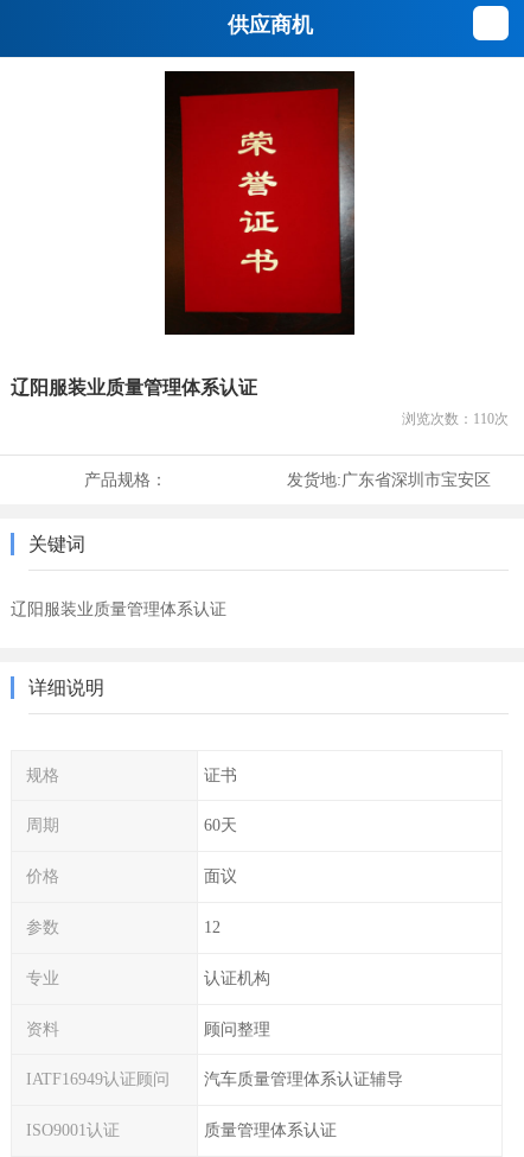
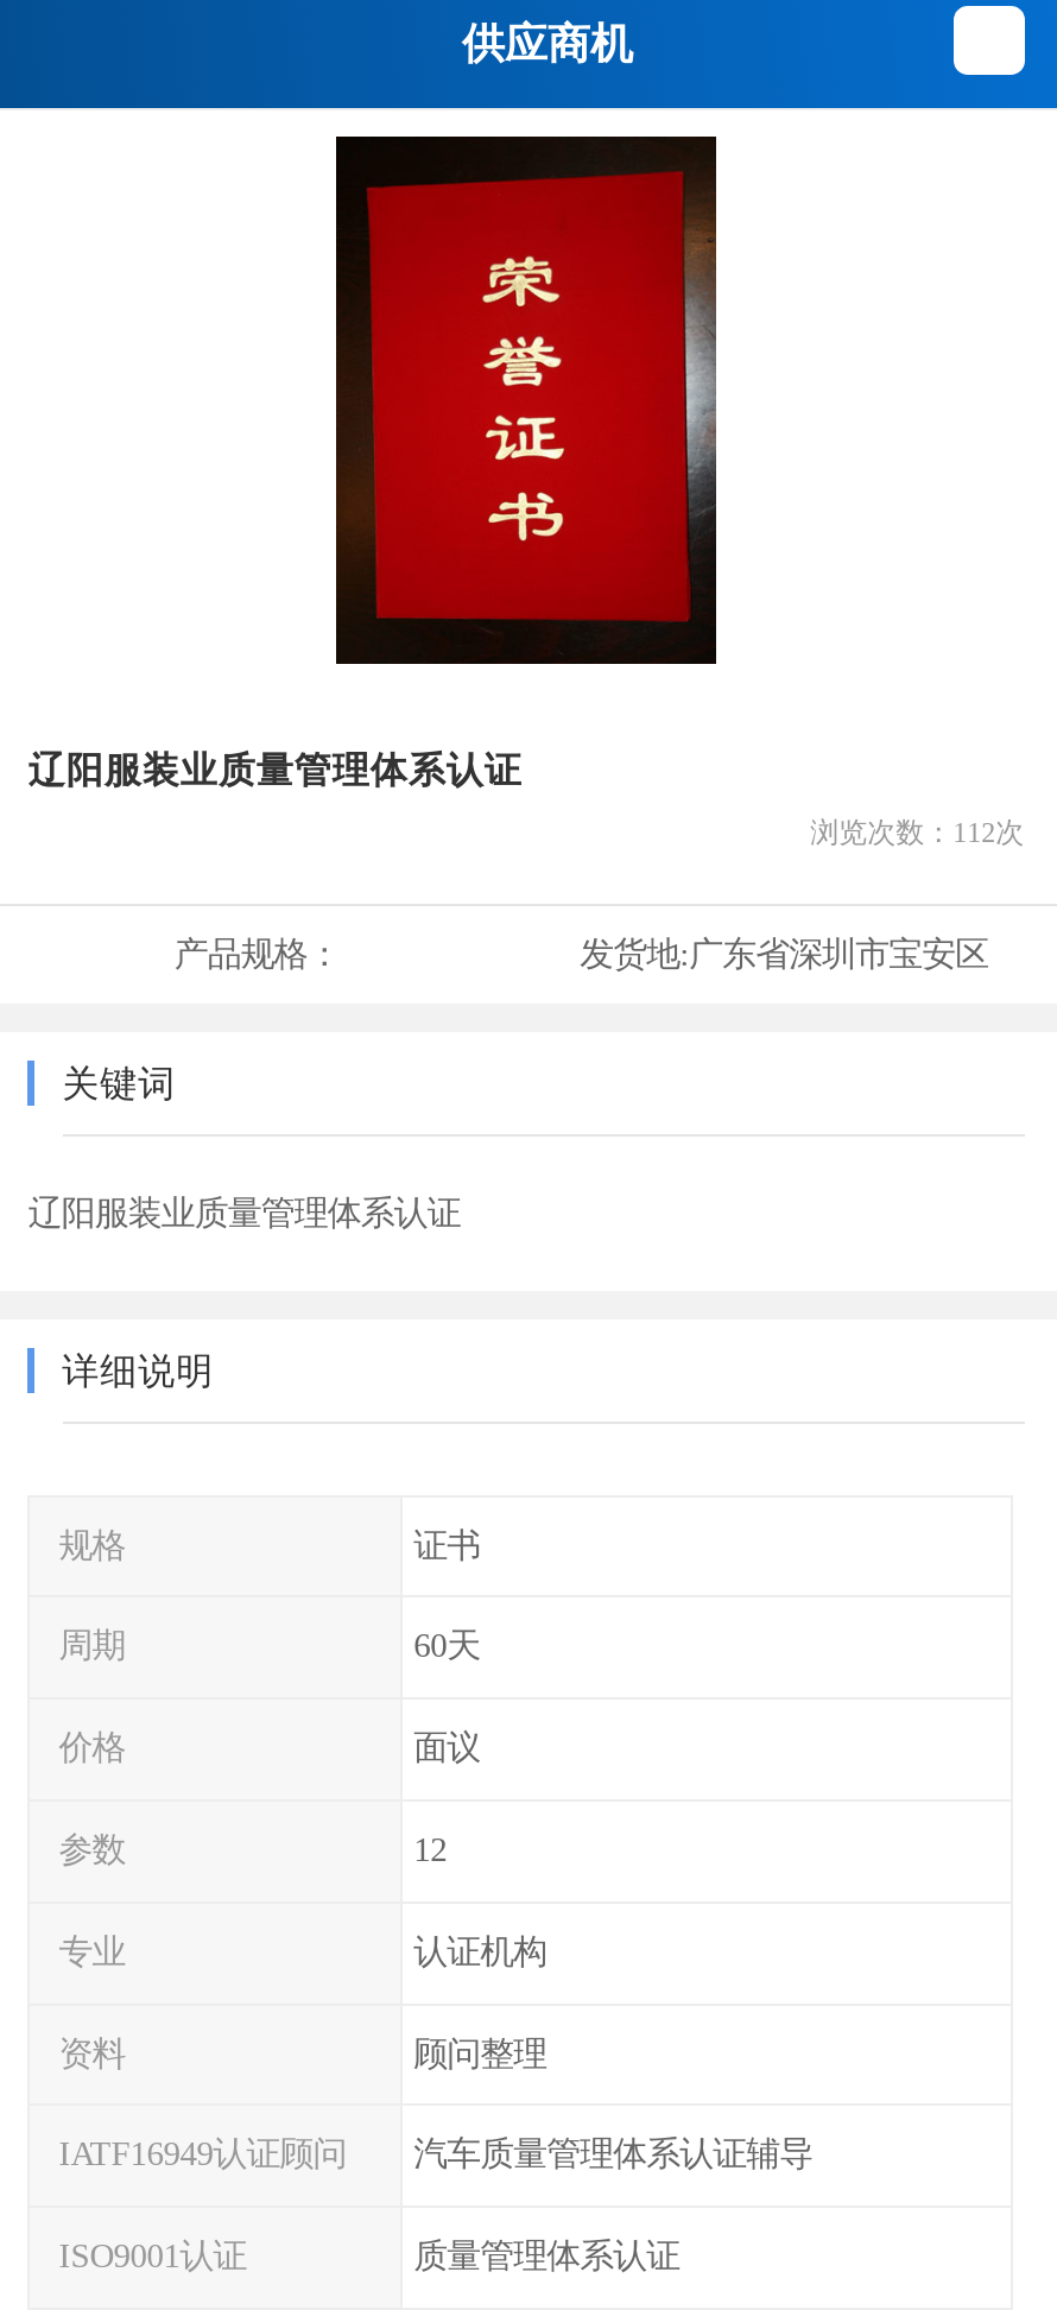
- 浏览次数：110次
+ 浏览次数：112次
